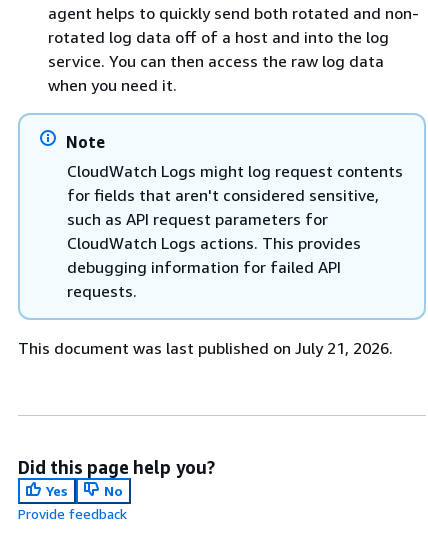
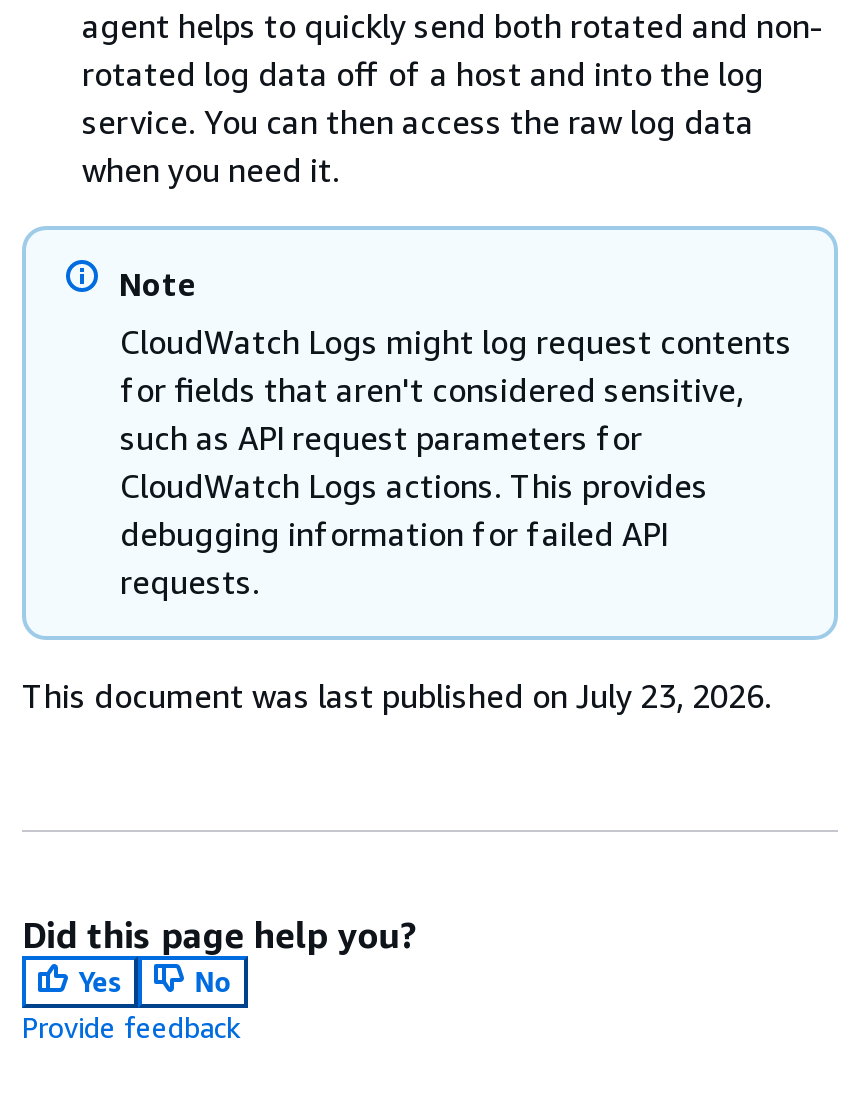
- This document was last published on July 21, 2026.
+ This document was last published on July 23, 2026.
